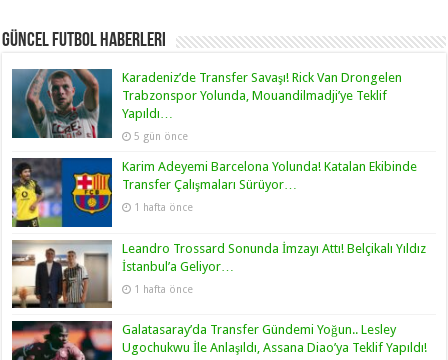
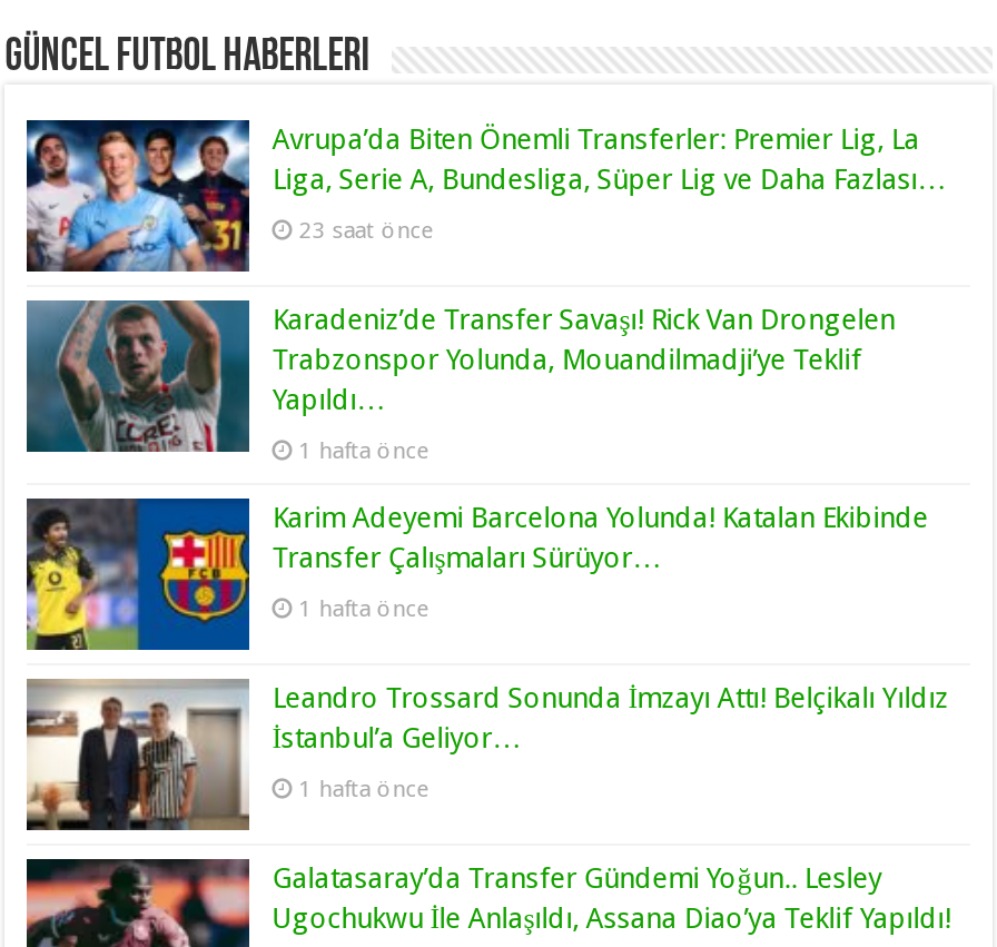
+ [image]
+ Avrupa’da Biten Önemli Transferler: Premier Lig, La
+ Liga, Serie A, Bundesliga, Süper Lig ve Daha Fazlası…
+ 23 saat önce

- 5 gün önce
+ 1 hafta önce
